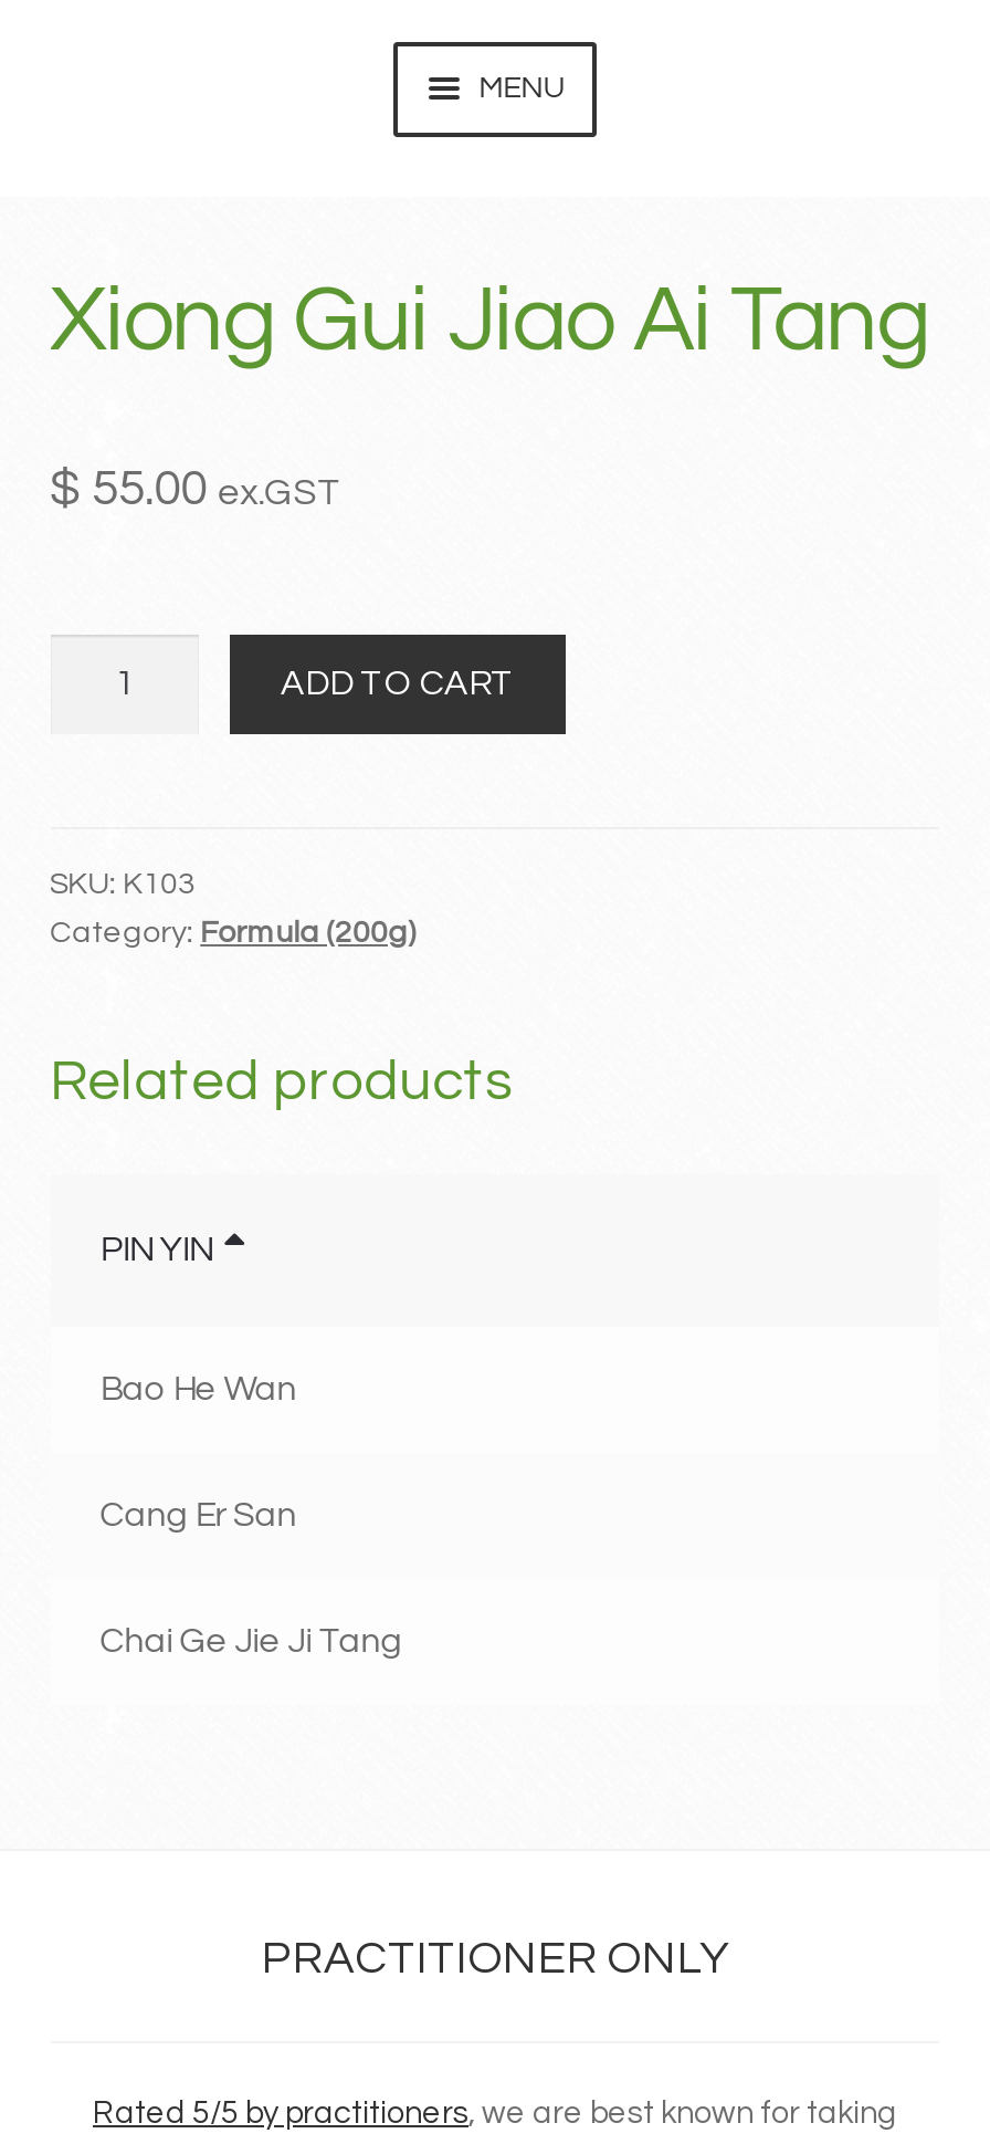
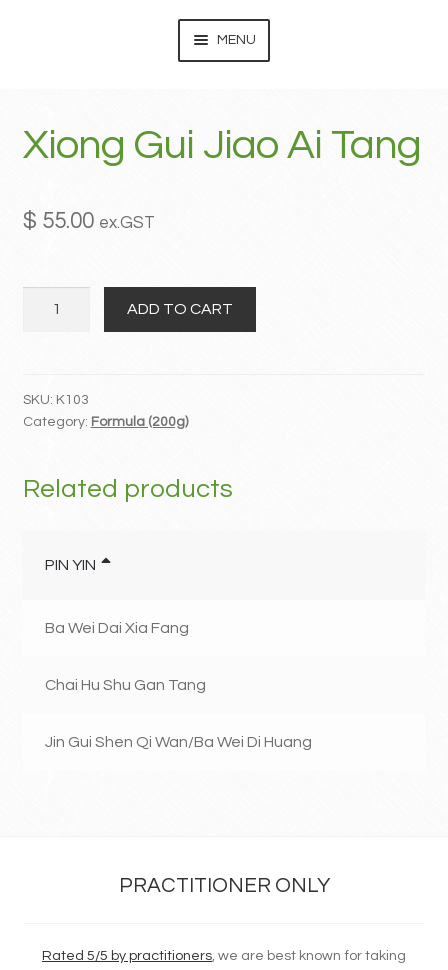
- Bao He Wan
+ Ba Wei Dai Xia Fang

- Cang Er San
+ Chai Hu Shu Gan Tang

- Chai Ge Jie Ji Tang
+ Jin Gui Shen Qi Wan/Ba Wei Di Huang
